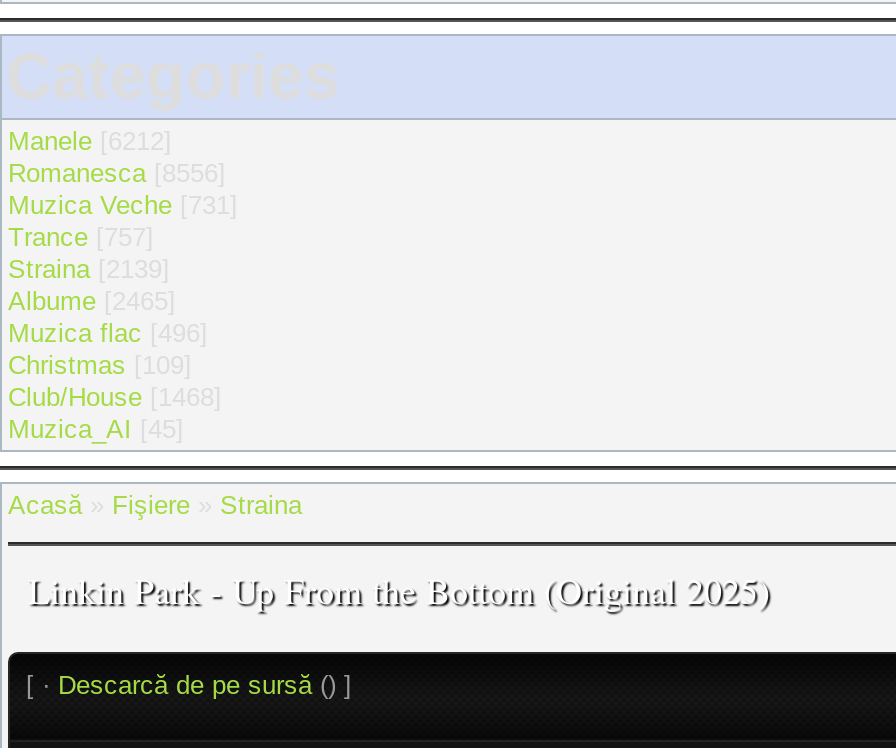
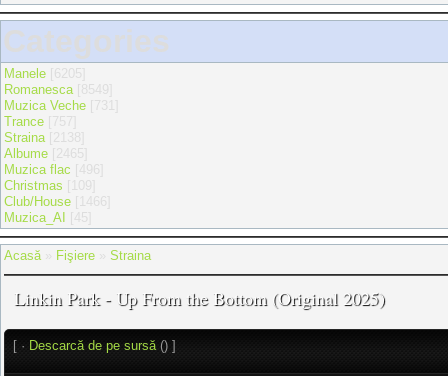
- Manele [6212]
+ Manele [6205]

- Romanesca [8556]
+ Romanesca [8549]

- Straina [2139]
+ Straina [2138]

- Club/House [1468]
+ Club/House [1466]
